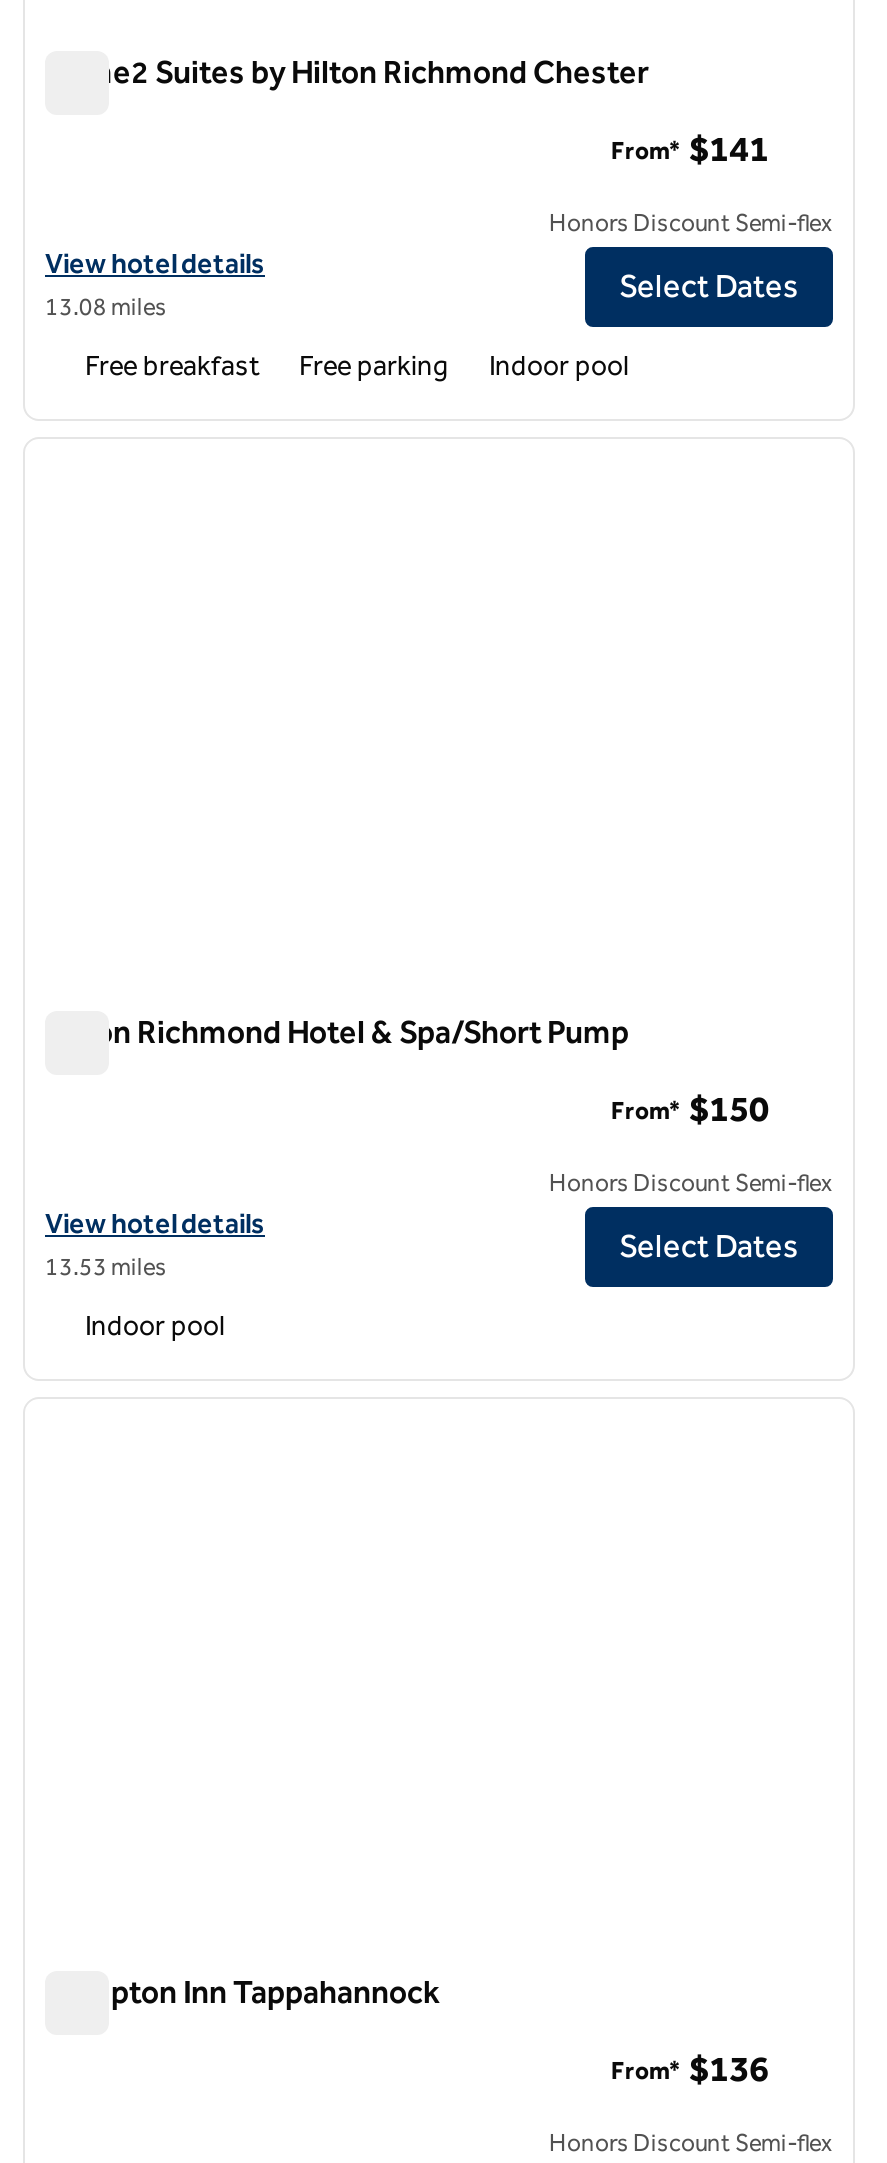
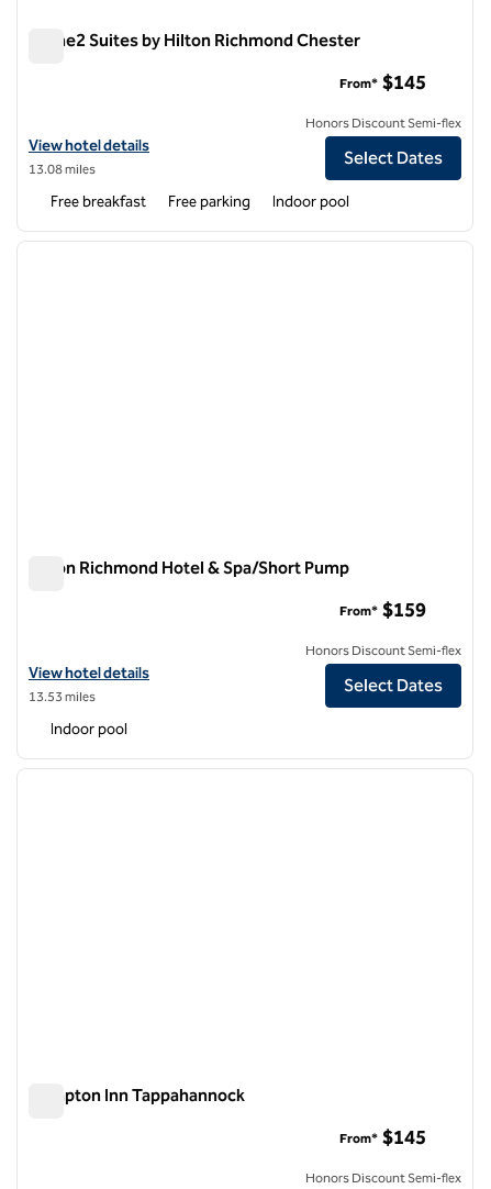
- From* $141
+ From* $145

- From* $150
+ From* $159

- From* $136
+ From* $145
